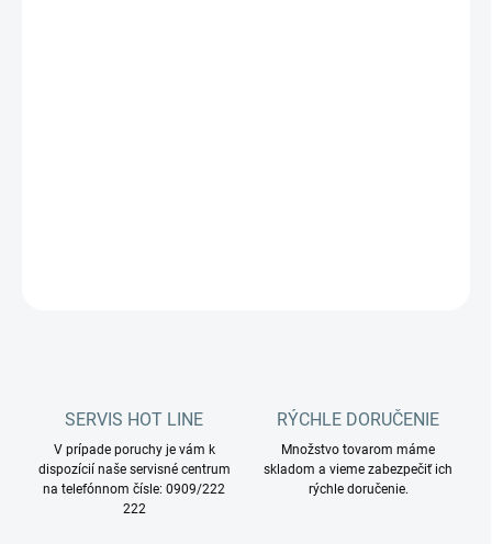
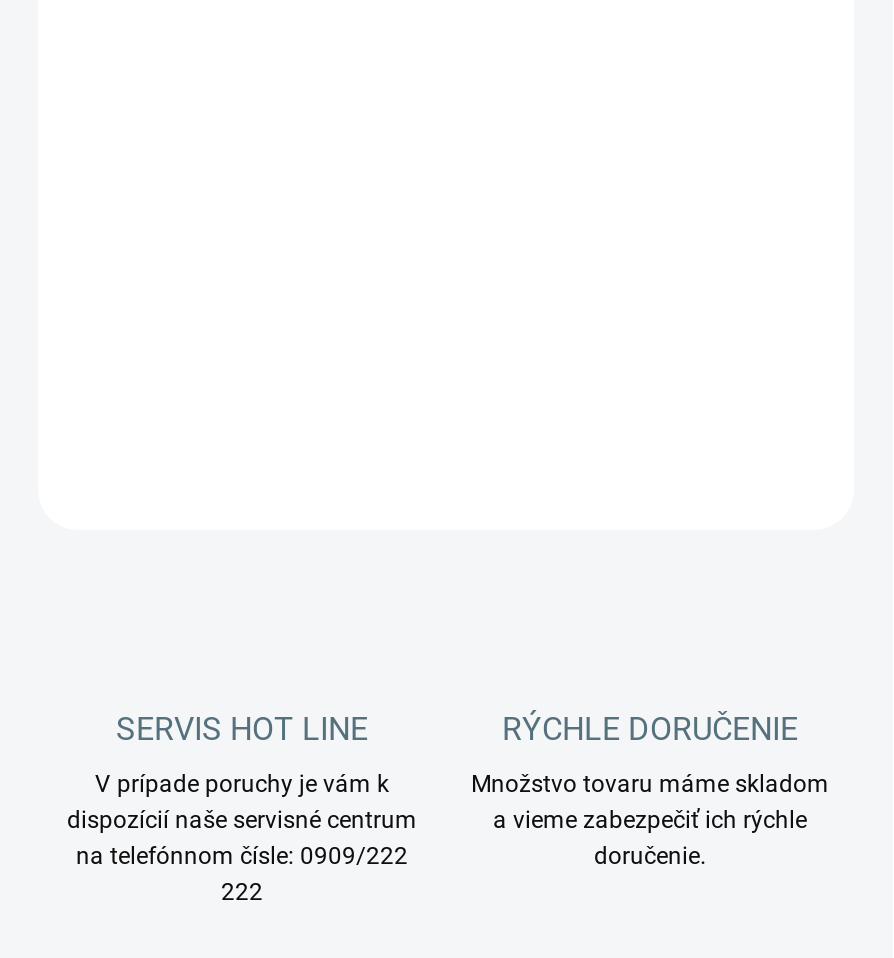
- Množstvo tovarom máme
- skladom a vieme zabezpečiť ich
- rýchle doručenie.
+ Množstvo tovaru máme skladom
+ a vieme zabezpečiť ich rýchle
+ doručenie.
